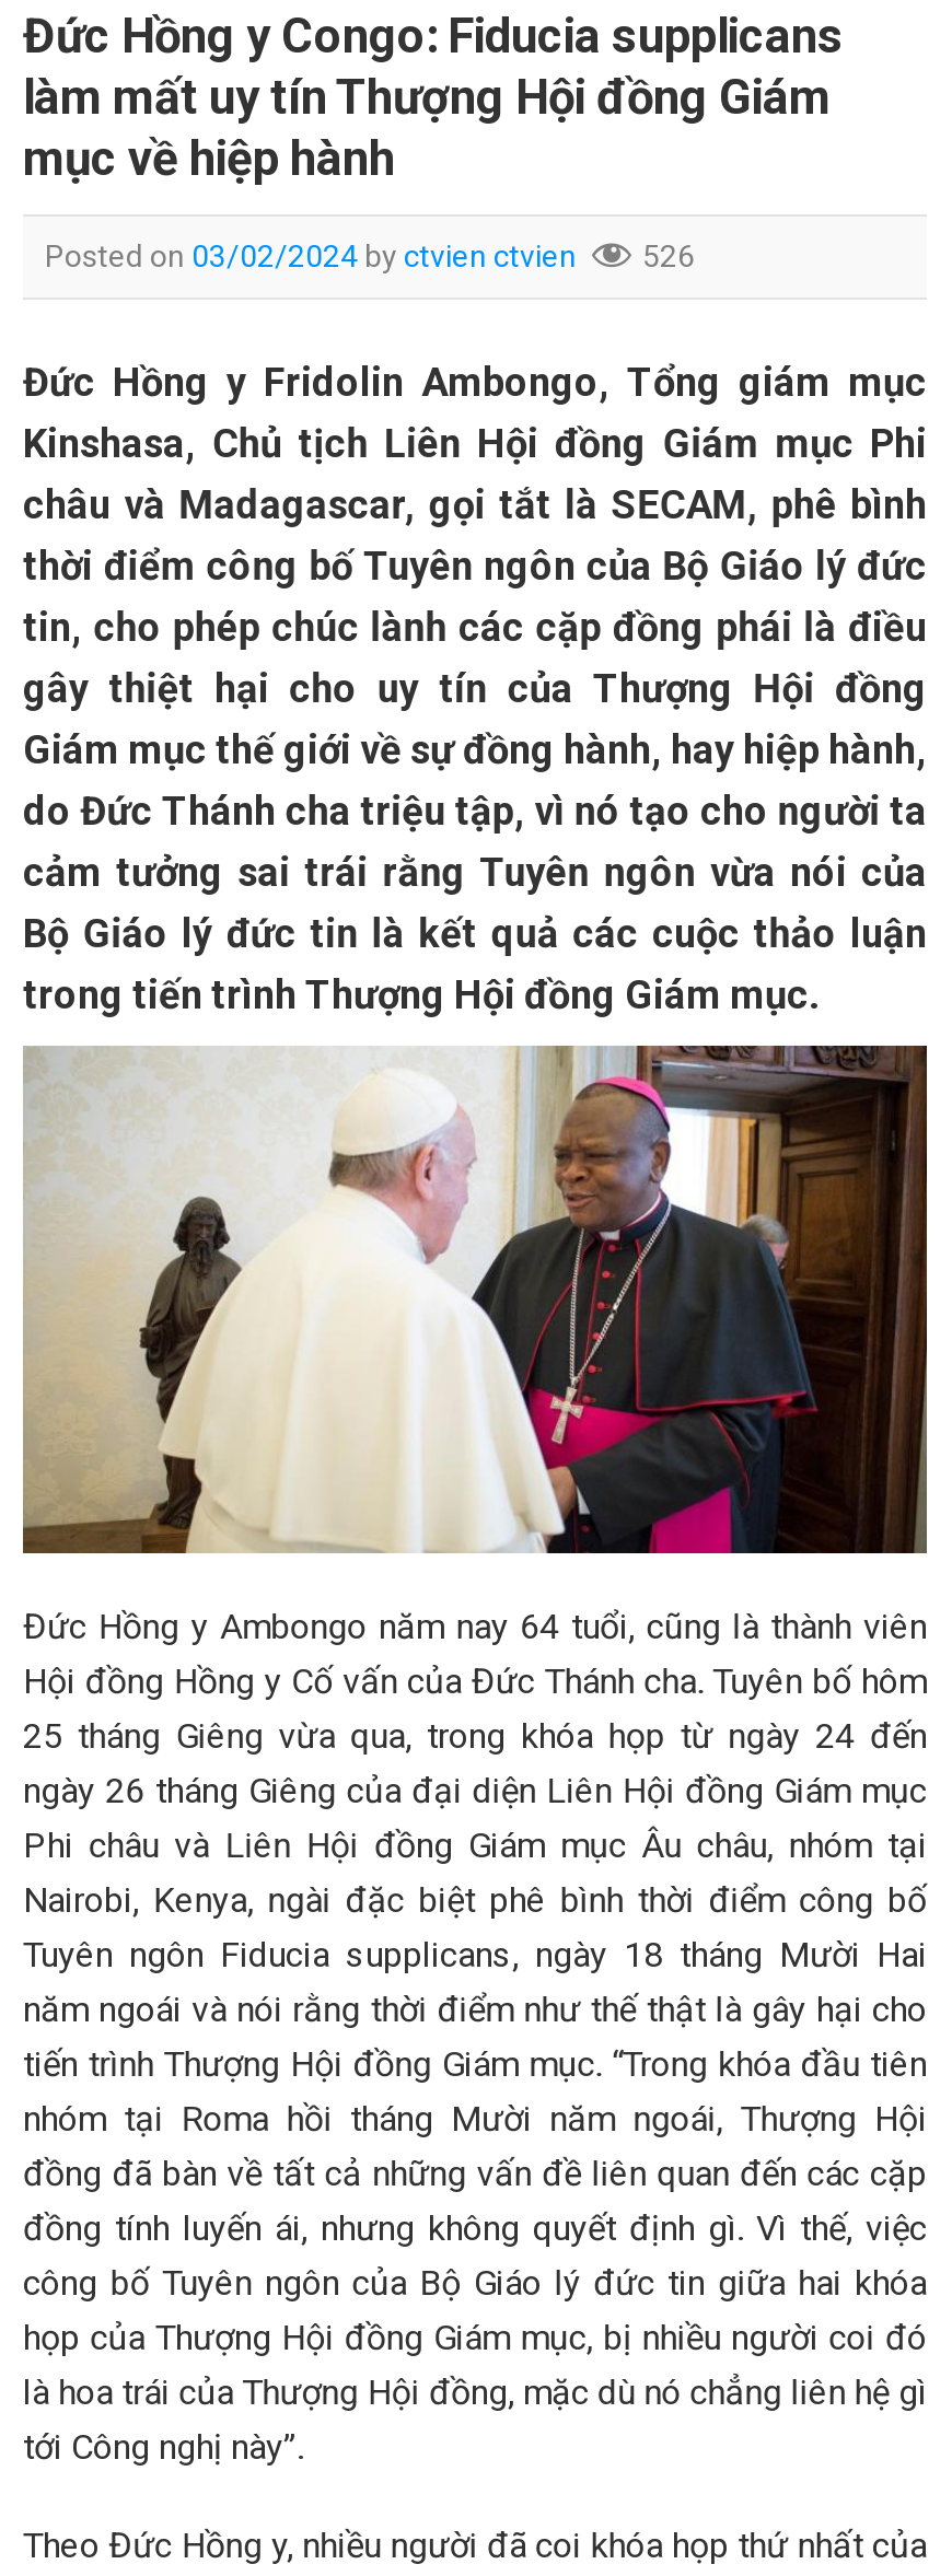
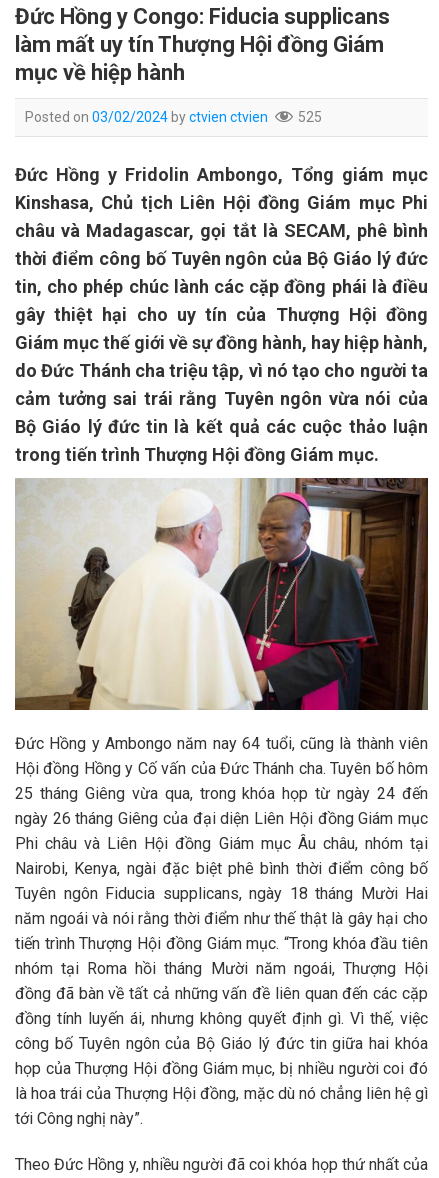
- Posted on 03/02/2024 by ctvien ctvien 526
+ Posted on 03/02/2024 by ctvien ctvien 525
